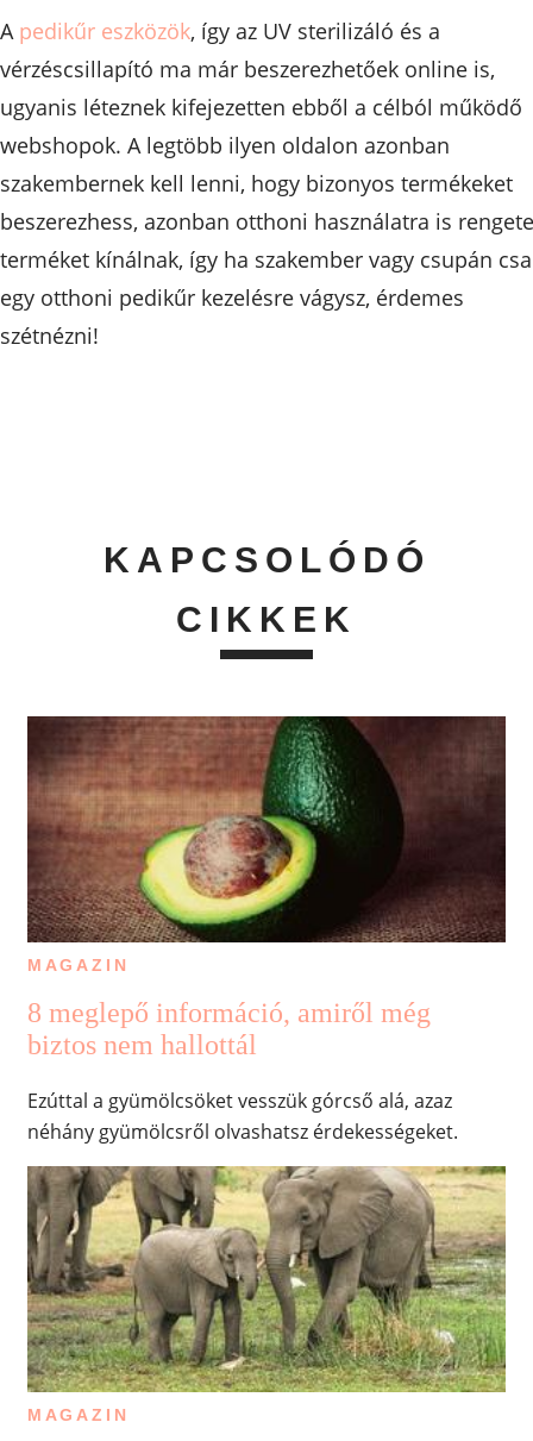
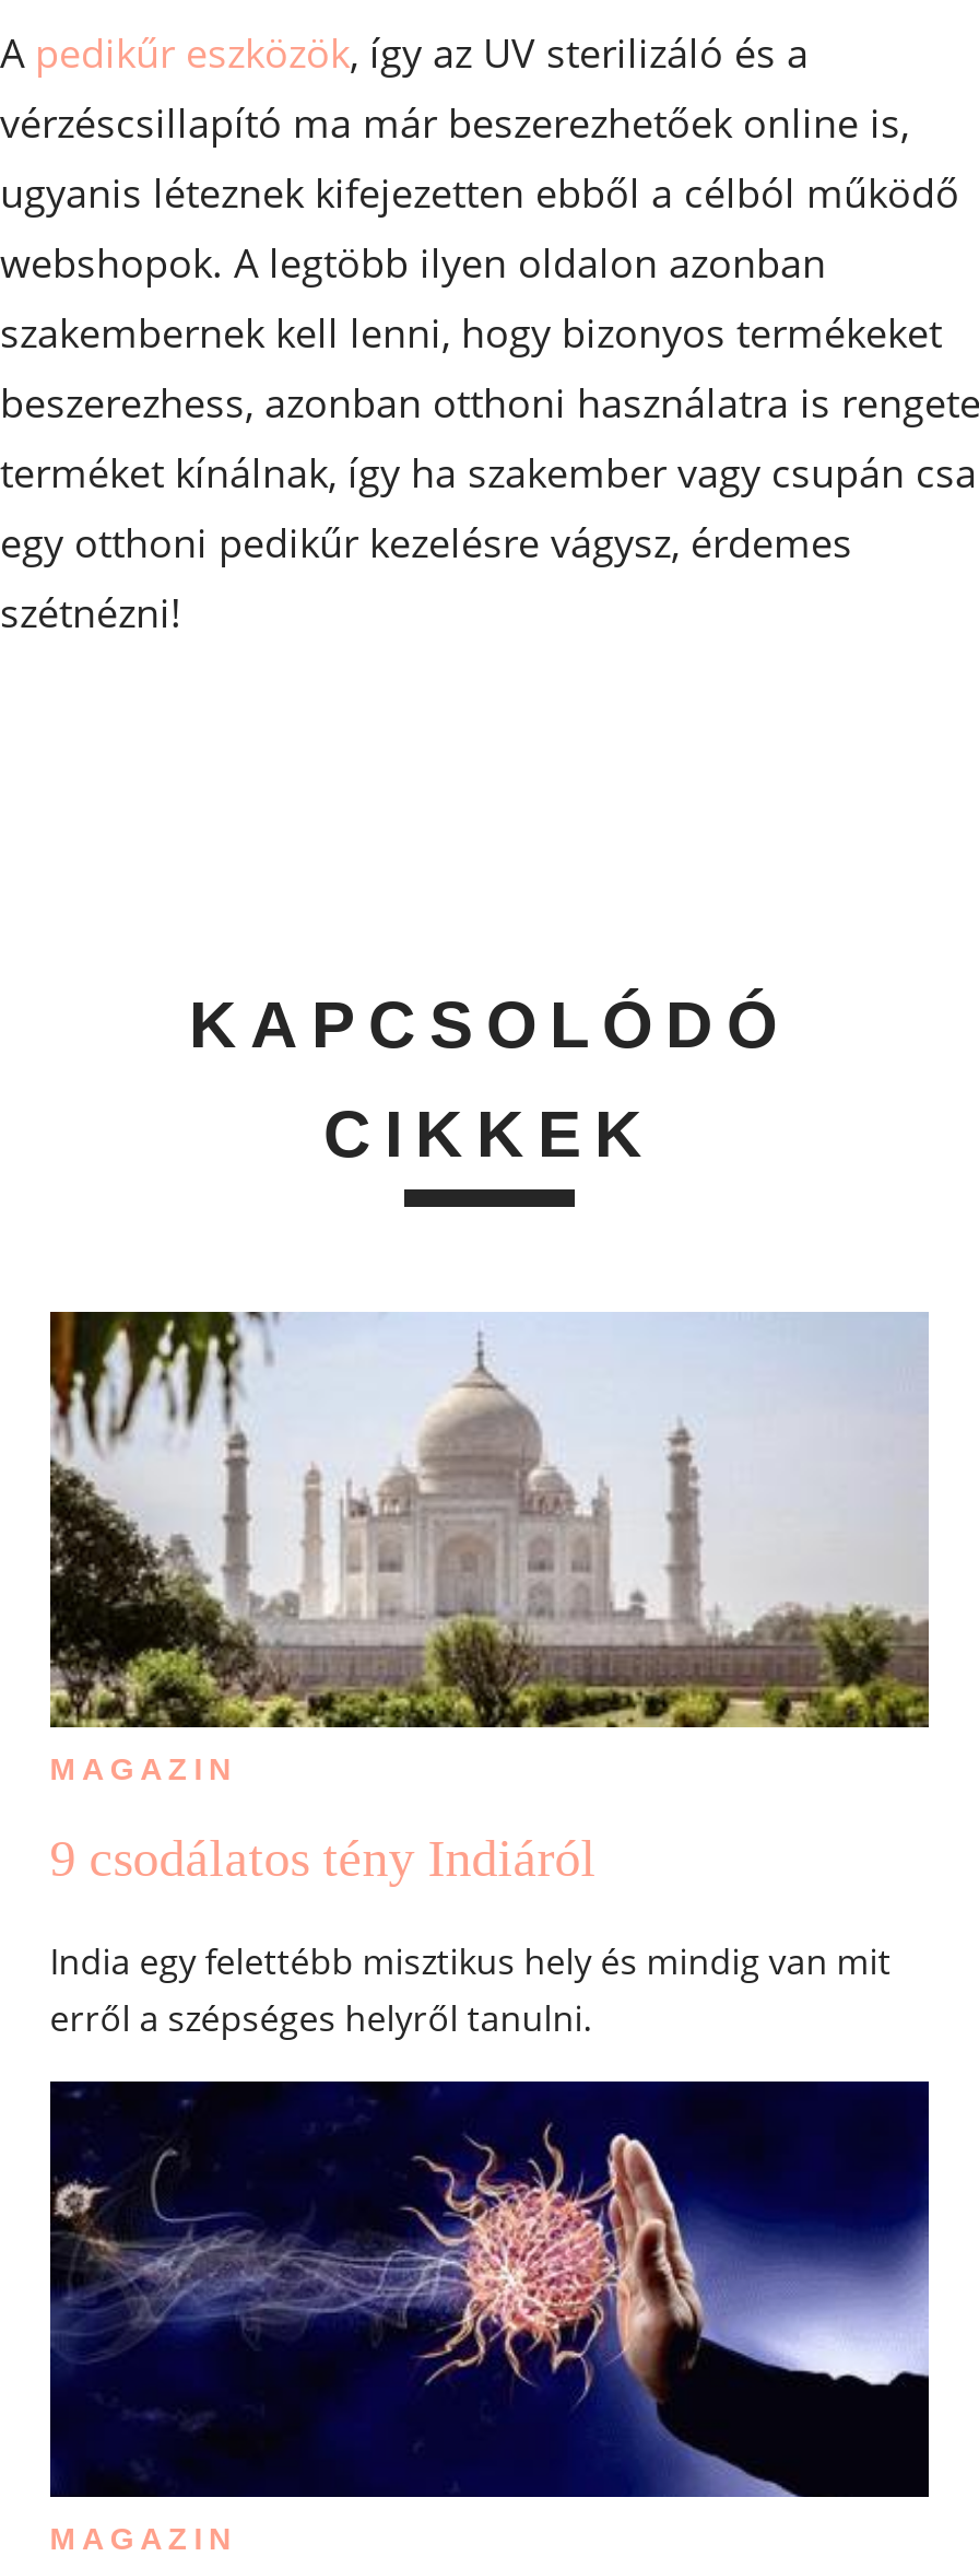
- [image]
+ [image]

- 8 meglepő információ, amiről még
- biztos nem hallottál
+ 9 csodálatos tény Indiáról

- Ezúttal a gyümölcsöket vesszük górcső alá, azaz
- néhány gyümölcsről olvashatsz érdekességeket.
+ India egy felettébb misztikus hely és mindig van mit
+ erről a szépséges helyről tanulni.

- [image]
+ [image]
